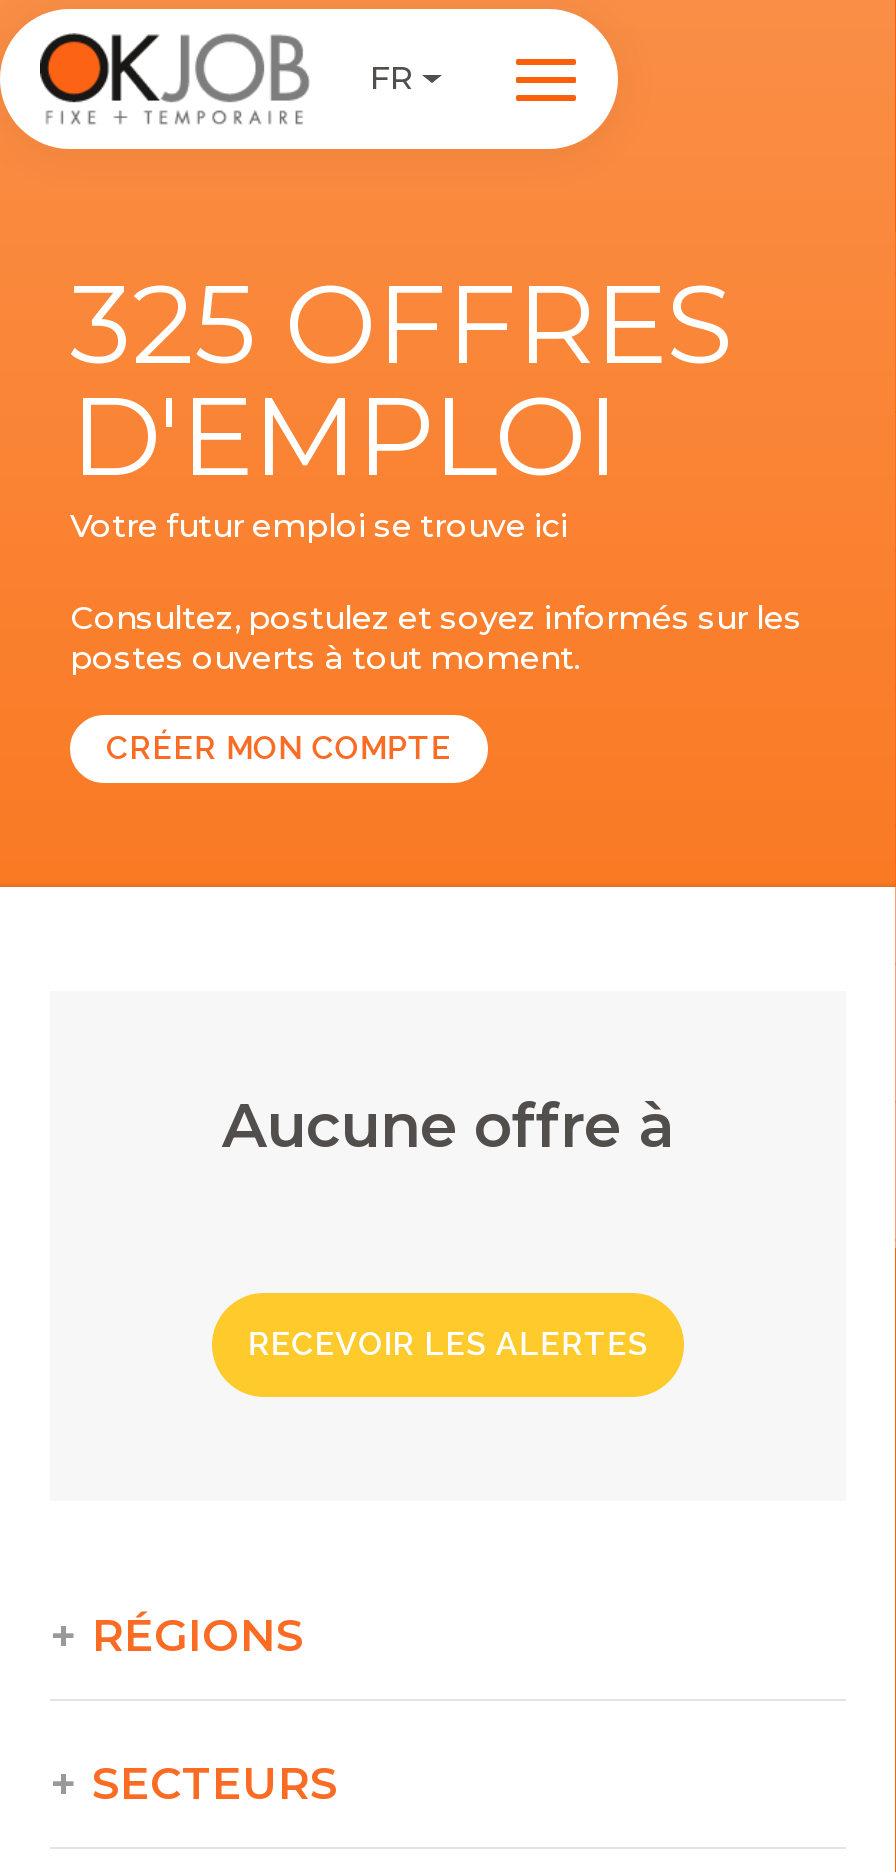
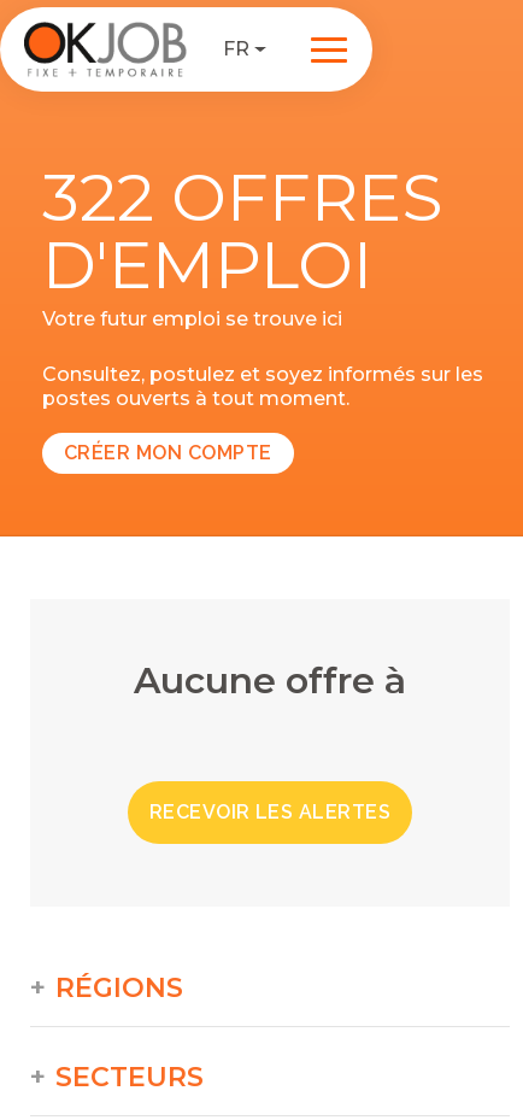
- 325 OFFRES
+ 322 OFFRES
